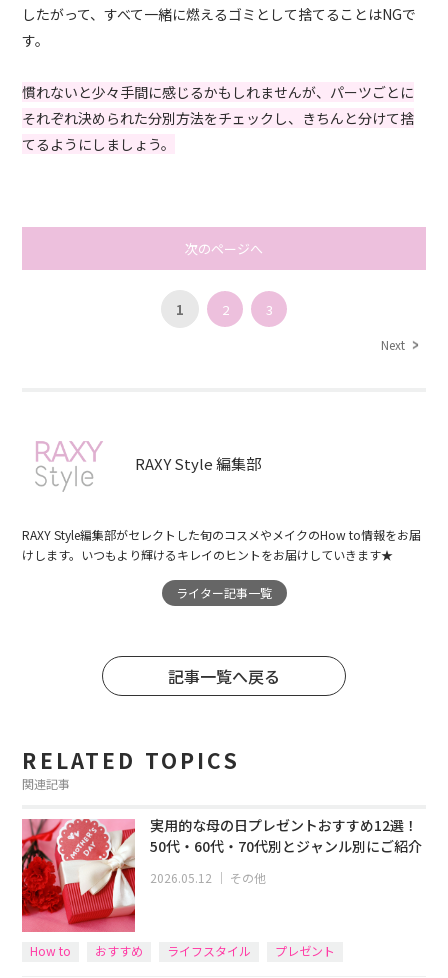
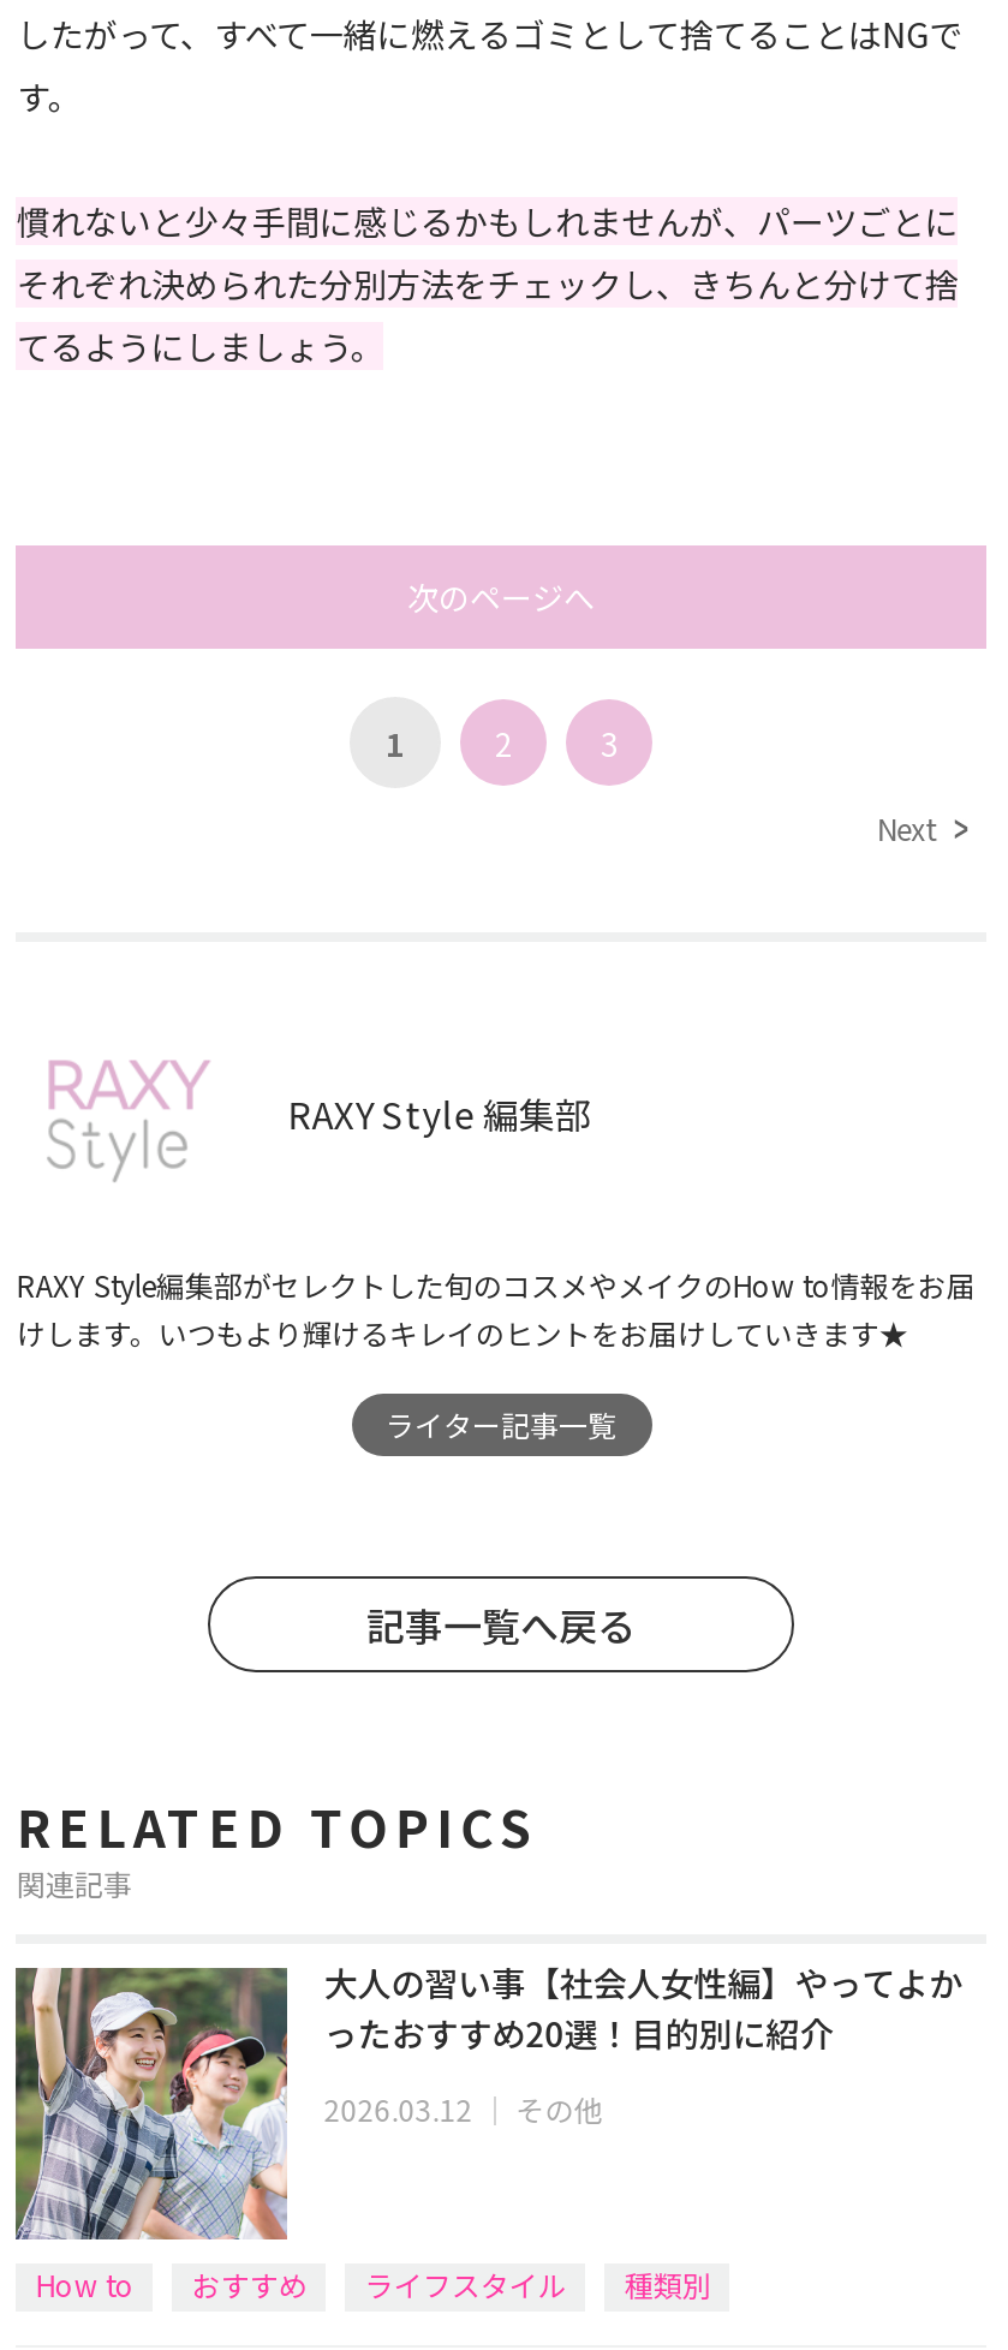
- [image]
- 実用的な母の日プレゼントおすすめ12選！
- 50代・60代・70代別とジャンル別にご紹介
+ [image]
+ 大人の習い事【社会人女性編】やってよか
+ ったおすすめ20選！目的別に紹介

- 2026.05.12｜その他
+ 2026.03.12｜その他

- プレゼント
+ 種類別
